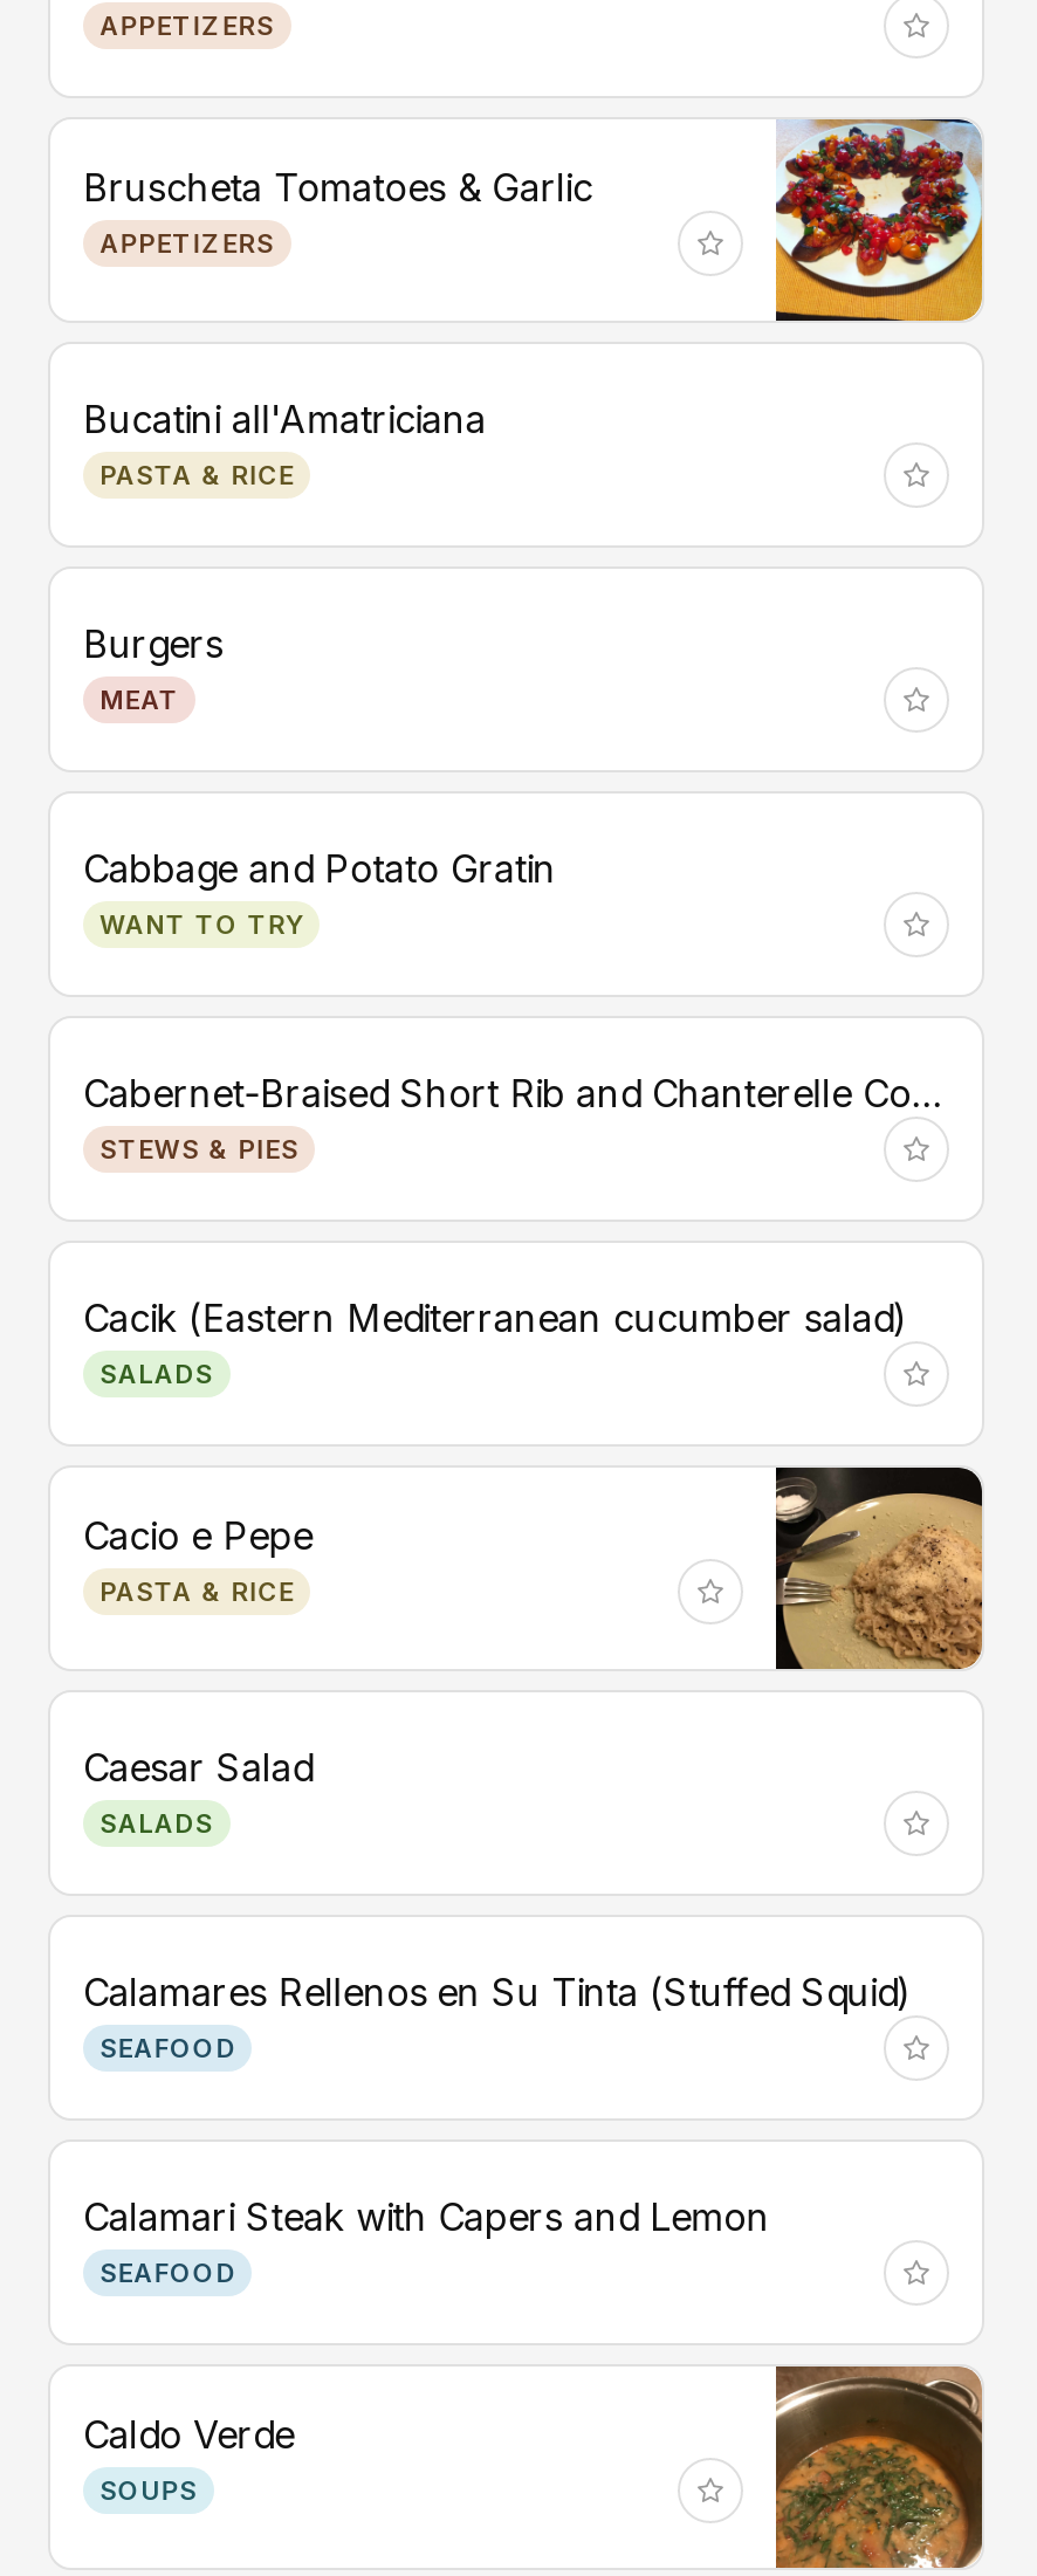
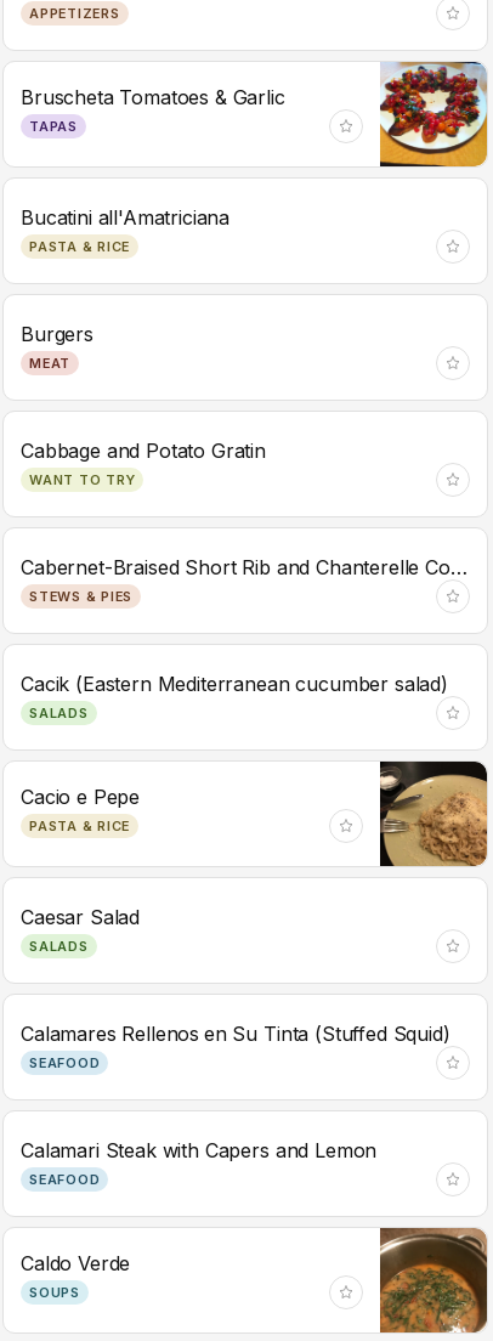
- APPETIZERS
+ TAPAS
